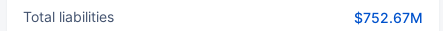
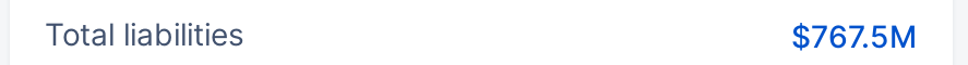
- $752.67M
+ $767.5M
